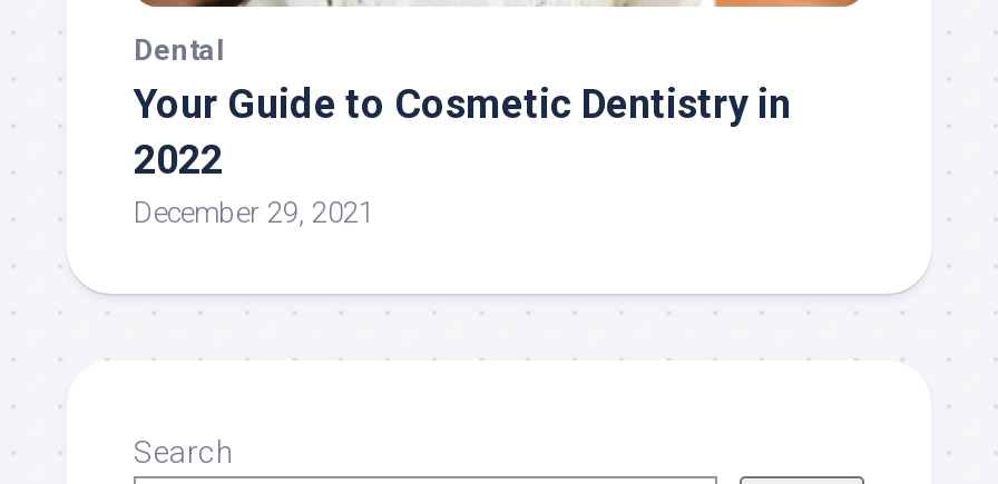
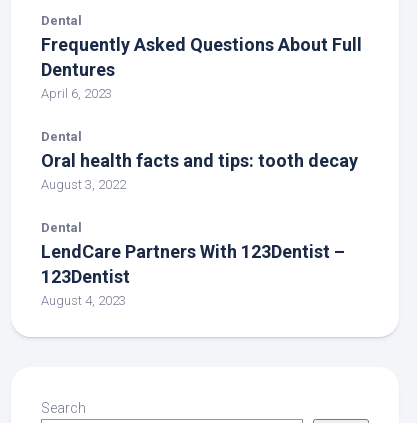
- Your Guide to Cosmetic Dentistry in
- 2022
- December 29, 2021
+ Frequently Asked Questions About Full
+ Dentures
+ April 6, 2023
+ Dental
+ Oral health facts and tips: tooth decay
+ August 3, 2022
+ Dental
+ LendCare Partners With 123Dentist –
+ 123Dentist
+ August 4, 2023
